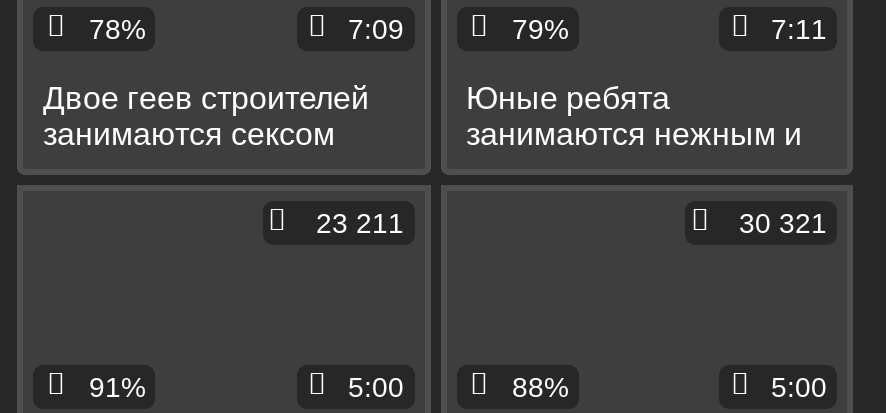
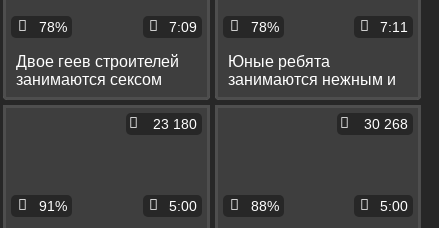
- 79%
+ 78%

- 23 211
+ 23 180

- 30 321
+ 30 268
